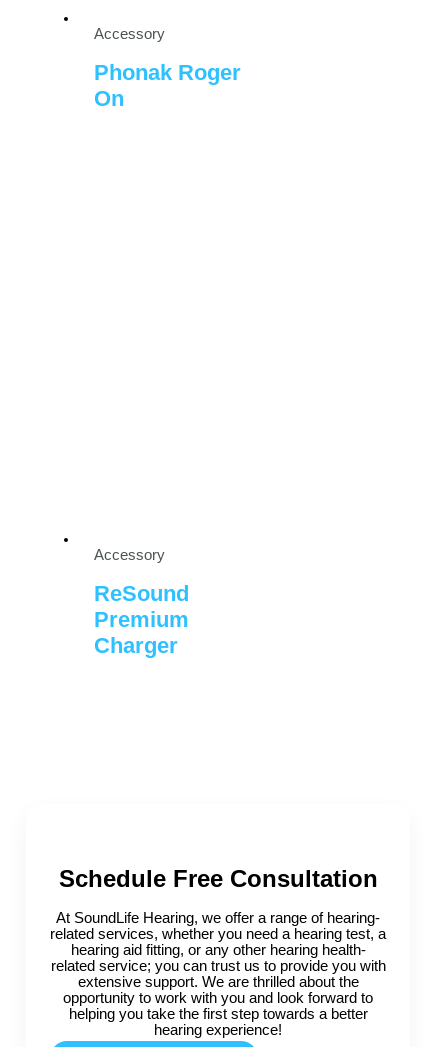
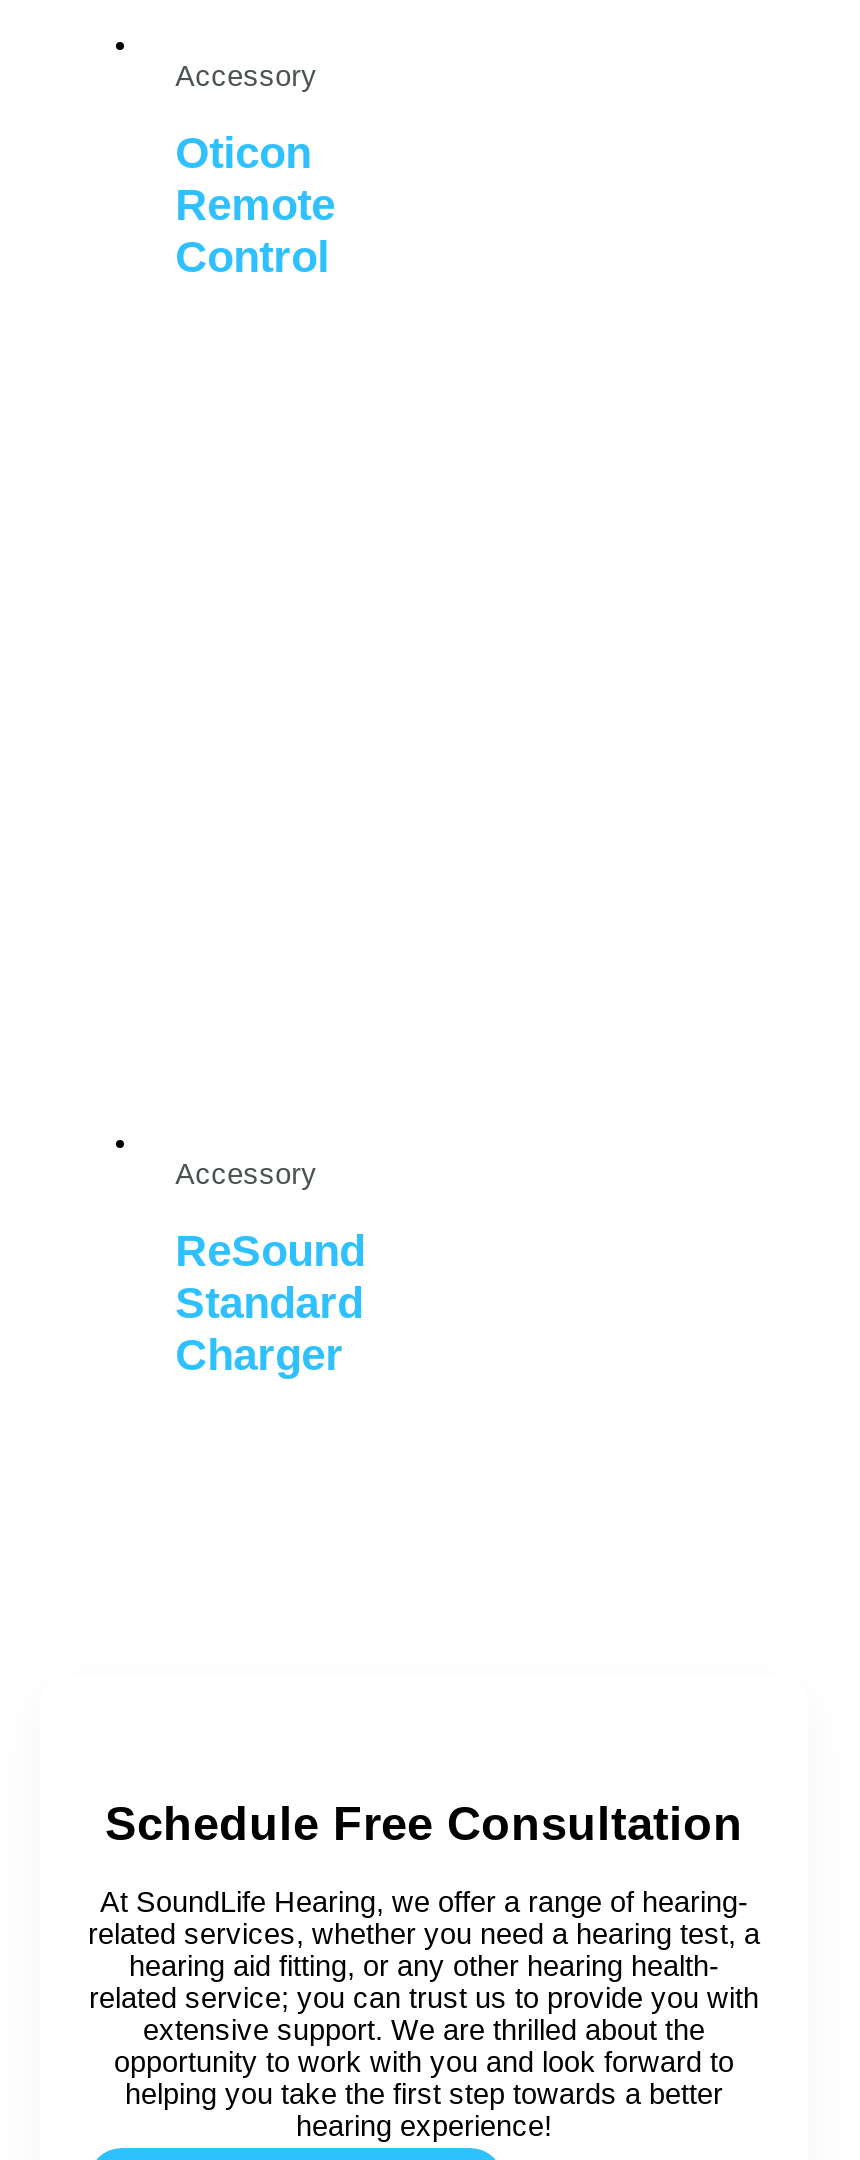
- Phonak Roger
- On
+ Oticon
+ Remote
+ Control

- Premium
+ Standard
